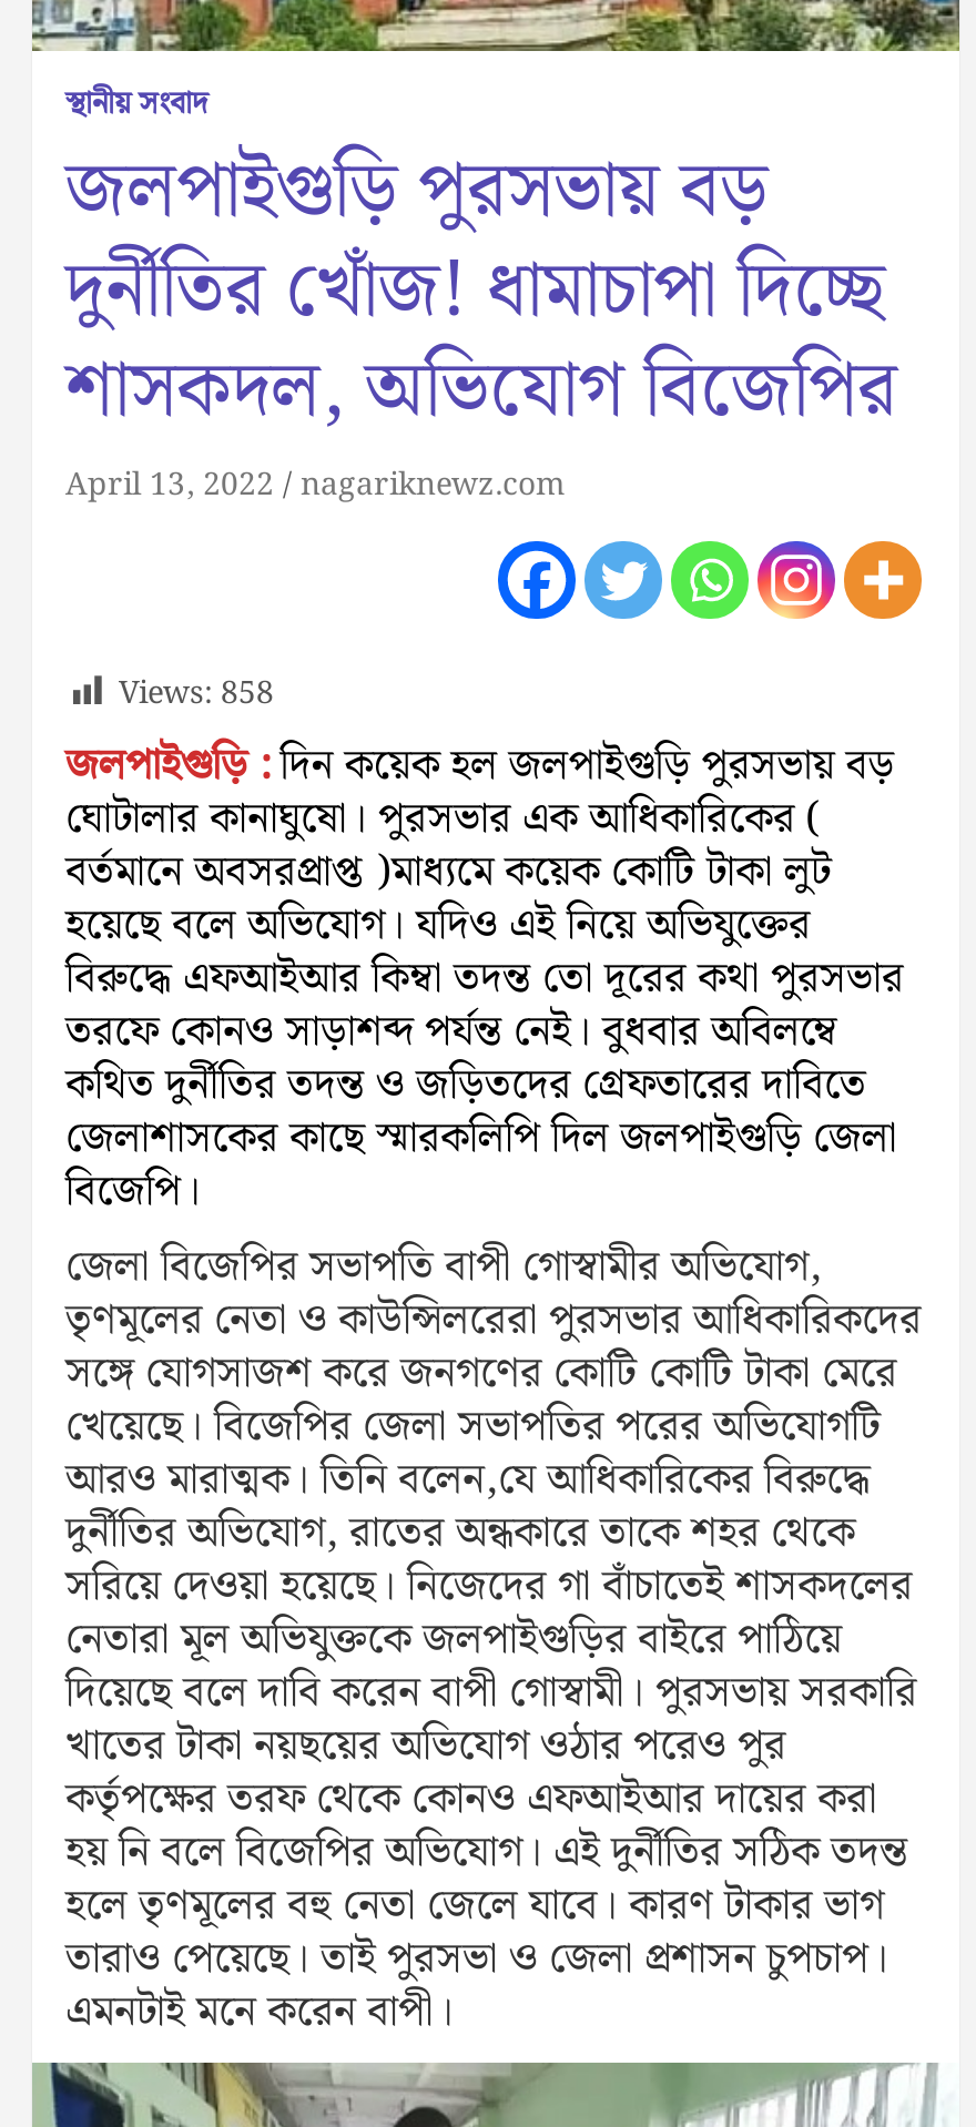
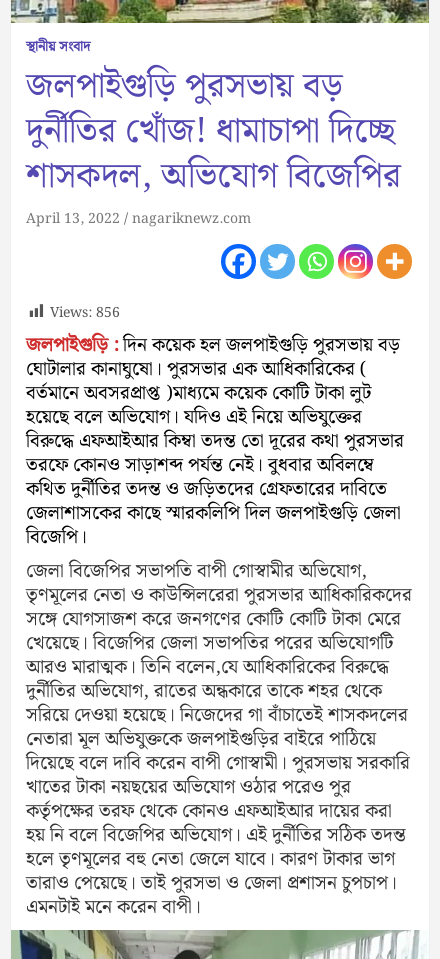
- Views: 858
+ Views: 856
